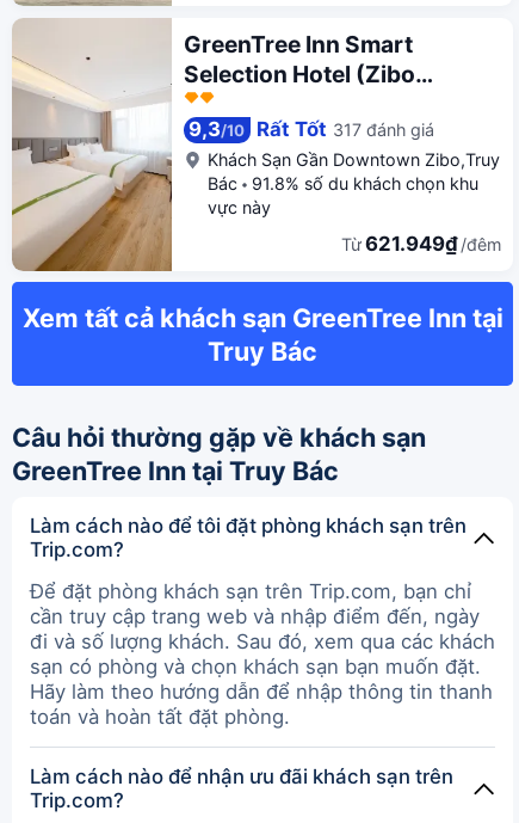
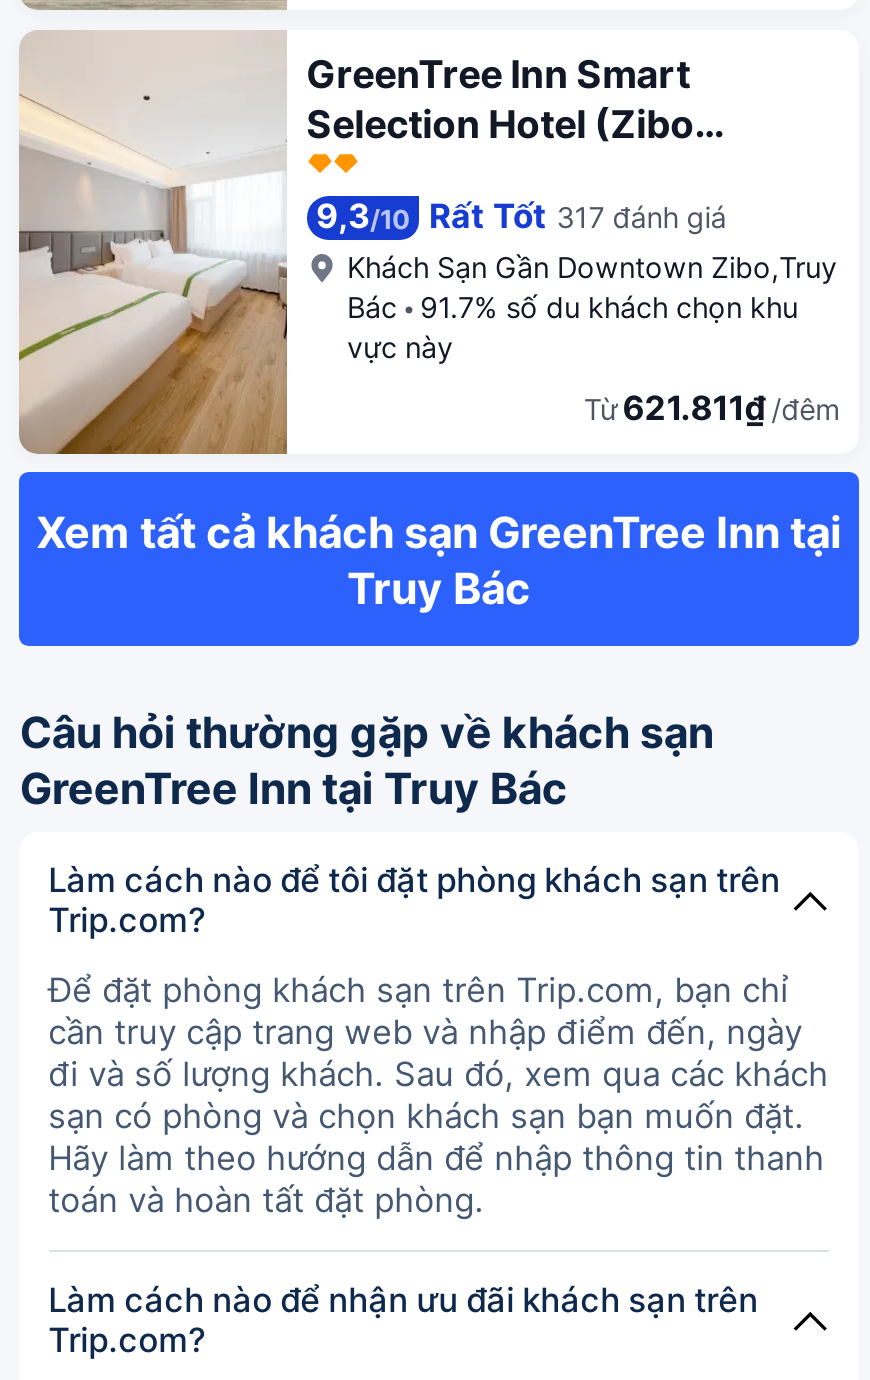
- 91.8% số du khách chọn khu
+ 91.7% số du khách chọn khu

- Từ 621.949₫ /đêm
+ Từ 621.811₫ /đêm
